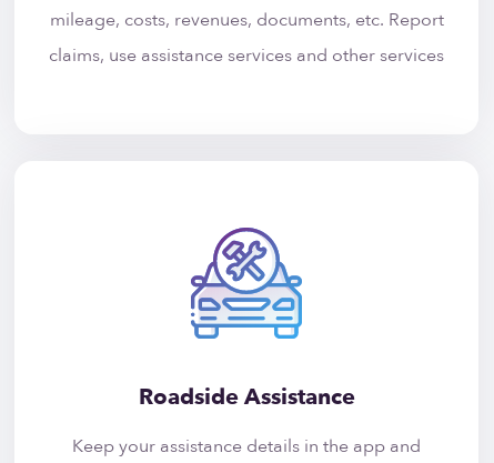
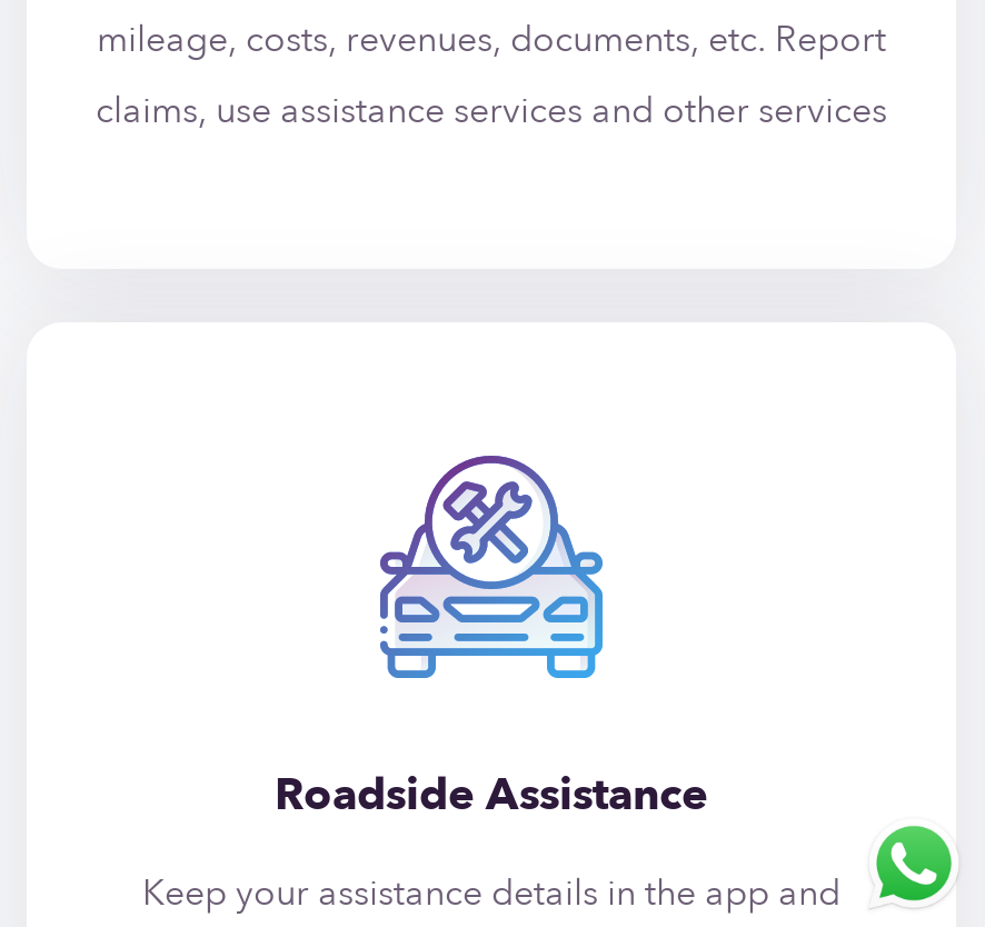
+ [image]
